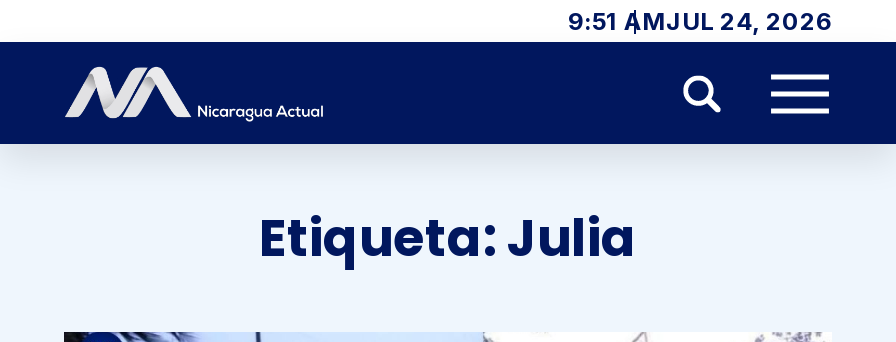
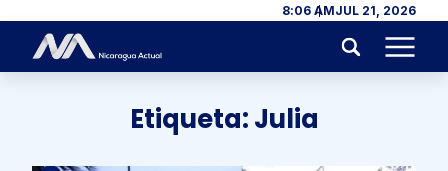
- 9:51 AMJUL 24, 2026
+ 8:06 AMJUL 21, 2026
